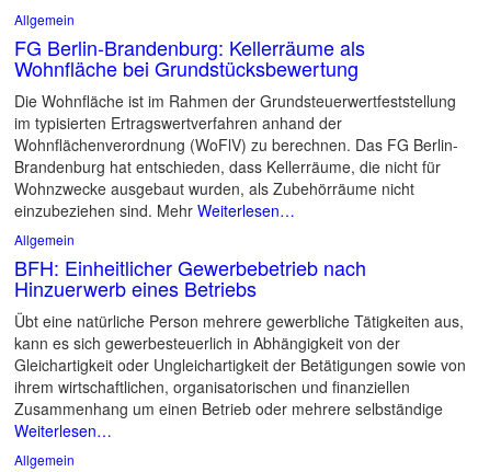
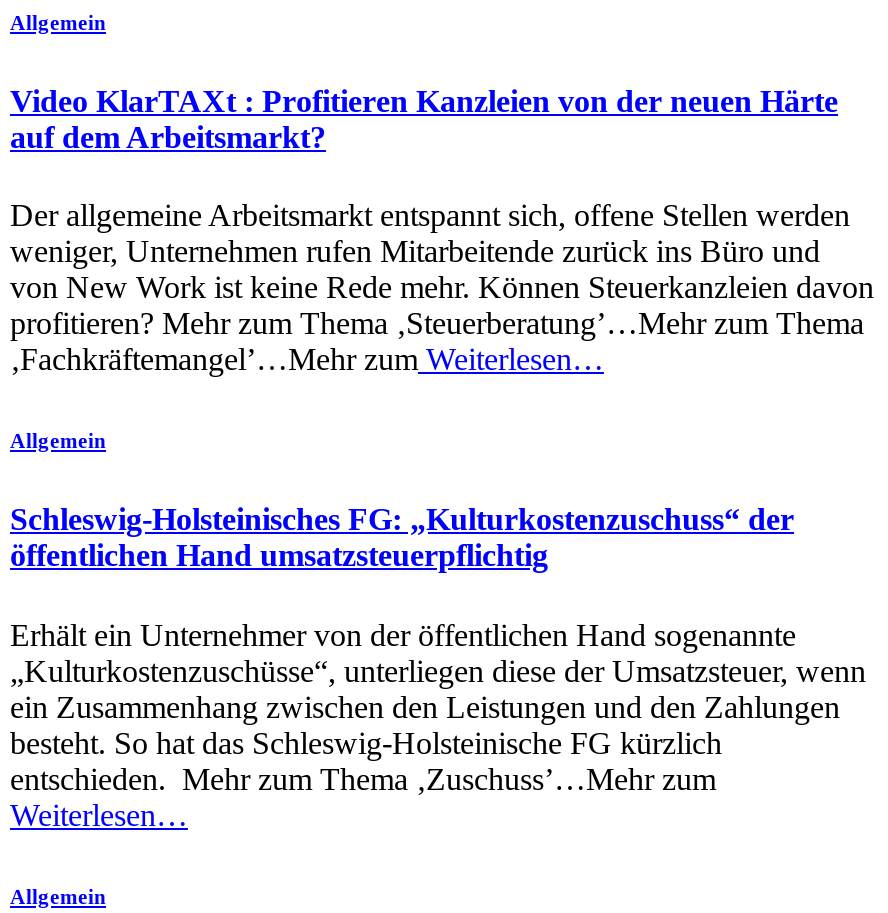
- FG Berlin-Brandenburg: Kellerräume als
- Wohnfläche bei Grundstücksbewertung
- Die Wohnfläche ist im Rahmen der Grundsteuerwertfeststellung
- im typisierten Ertragswertverfahren anhand der
- Wohnflächenverordnung (WoFlV) zu berechnen. Das FG Berlin-
- Brandenburg hat entschieden, dass Kellerräume, die nicht für
- Wohnzwecke ausgebaut wurden, als Zubehörräume nicht
- einzubeziehen sind. Mehr Weiterlesen…
+ Video KlarTAXt : Profitieren Kanzleien von der neuen Härte
+ auf dem Arbeitsmarkt?
+ Der allgemeine Arbeitsmarkt entspannt sich, offene Stellen werden
+ weniger, Unternehmen rufen Mitarbeitende zurück ins Büro und
+ von New Work ist keine Rede mehr. Können Steuerkanzleien davon
+ profitieren? Mehr zum Thema ‚Steuerberatung’…Mehr zum Thema
+ ‚Fachkräftemangel’…Mehr zum Weiterlesen…

- BFH: Einheitlicher Gewerbebetrieb nach
- Hinzuerwerb eines Betriebs
- Übt eine natürliche Person mehrere gewerbliche Tätigkeiten aus,
- kann es sich gewerbesteuerlich in Abhängigkeit von der
- Gleichartigkeit oder Ungleichartigkeit der Betätigungen sowie von
- ihrem wirtschaftlichen, organisatorischen und finanziellen
- Zusammenhang um einen Betrieb oder mehrere selbständige
+ Schleswig-Holsteinisches FG: „Kulturkostenzuschuss“ der
+ öffentlichen Hand umsatzsteuerpflichtig
+ Erhält ein Unternehmer von der öffentlichen Hand sogenannte
+ „Kulturkostenzuschüsse“, unterliegen diese der Umsatzsteuer, wenn
+ ein Zusammenhang zwischen den Leistungen und den Zahlungen
+ besteht. So hat das Schleswig-Holsteinische FG kürzlich
+ entschieden. Mehr zum Thema ‚Zuschuss’…Mehr zum
